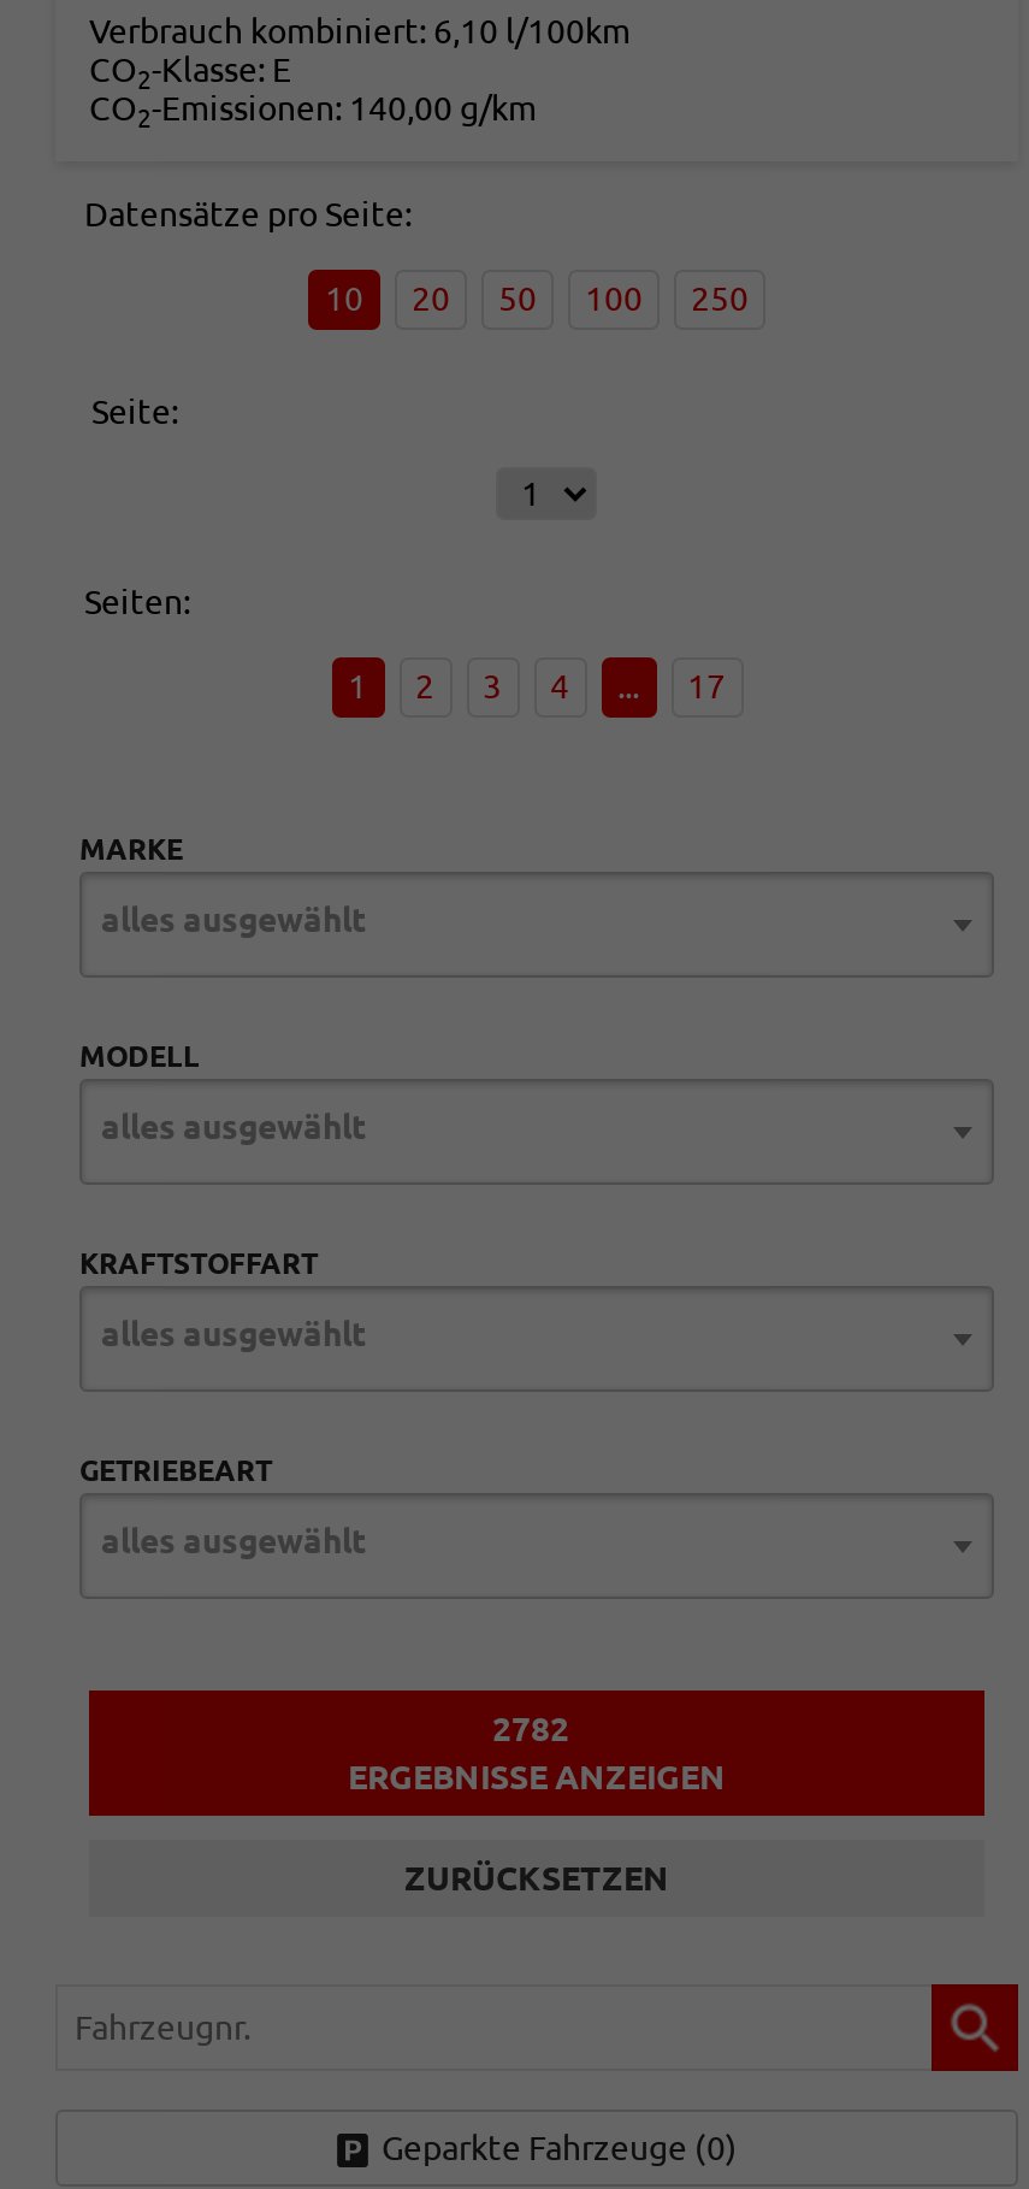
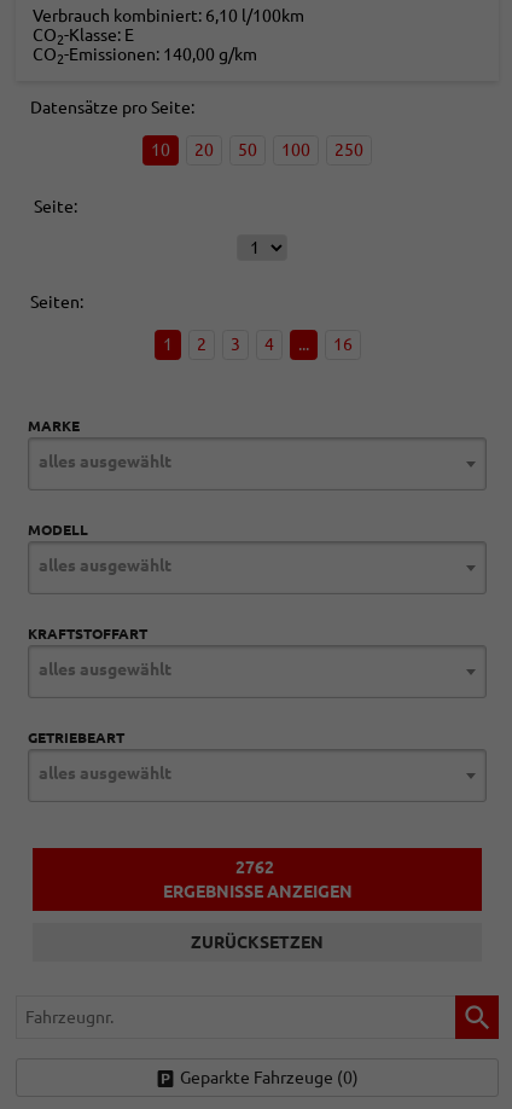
- 17
+ 16

- 2782
+ 2762
